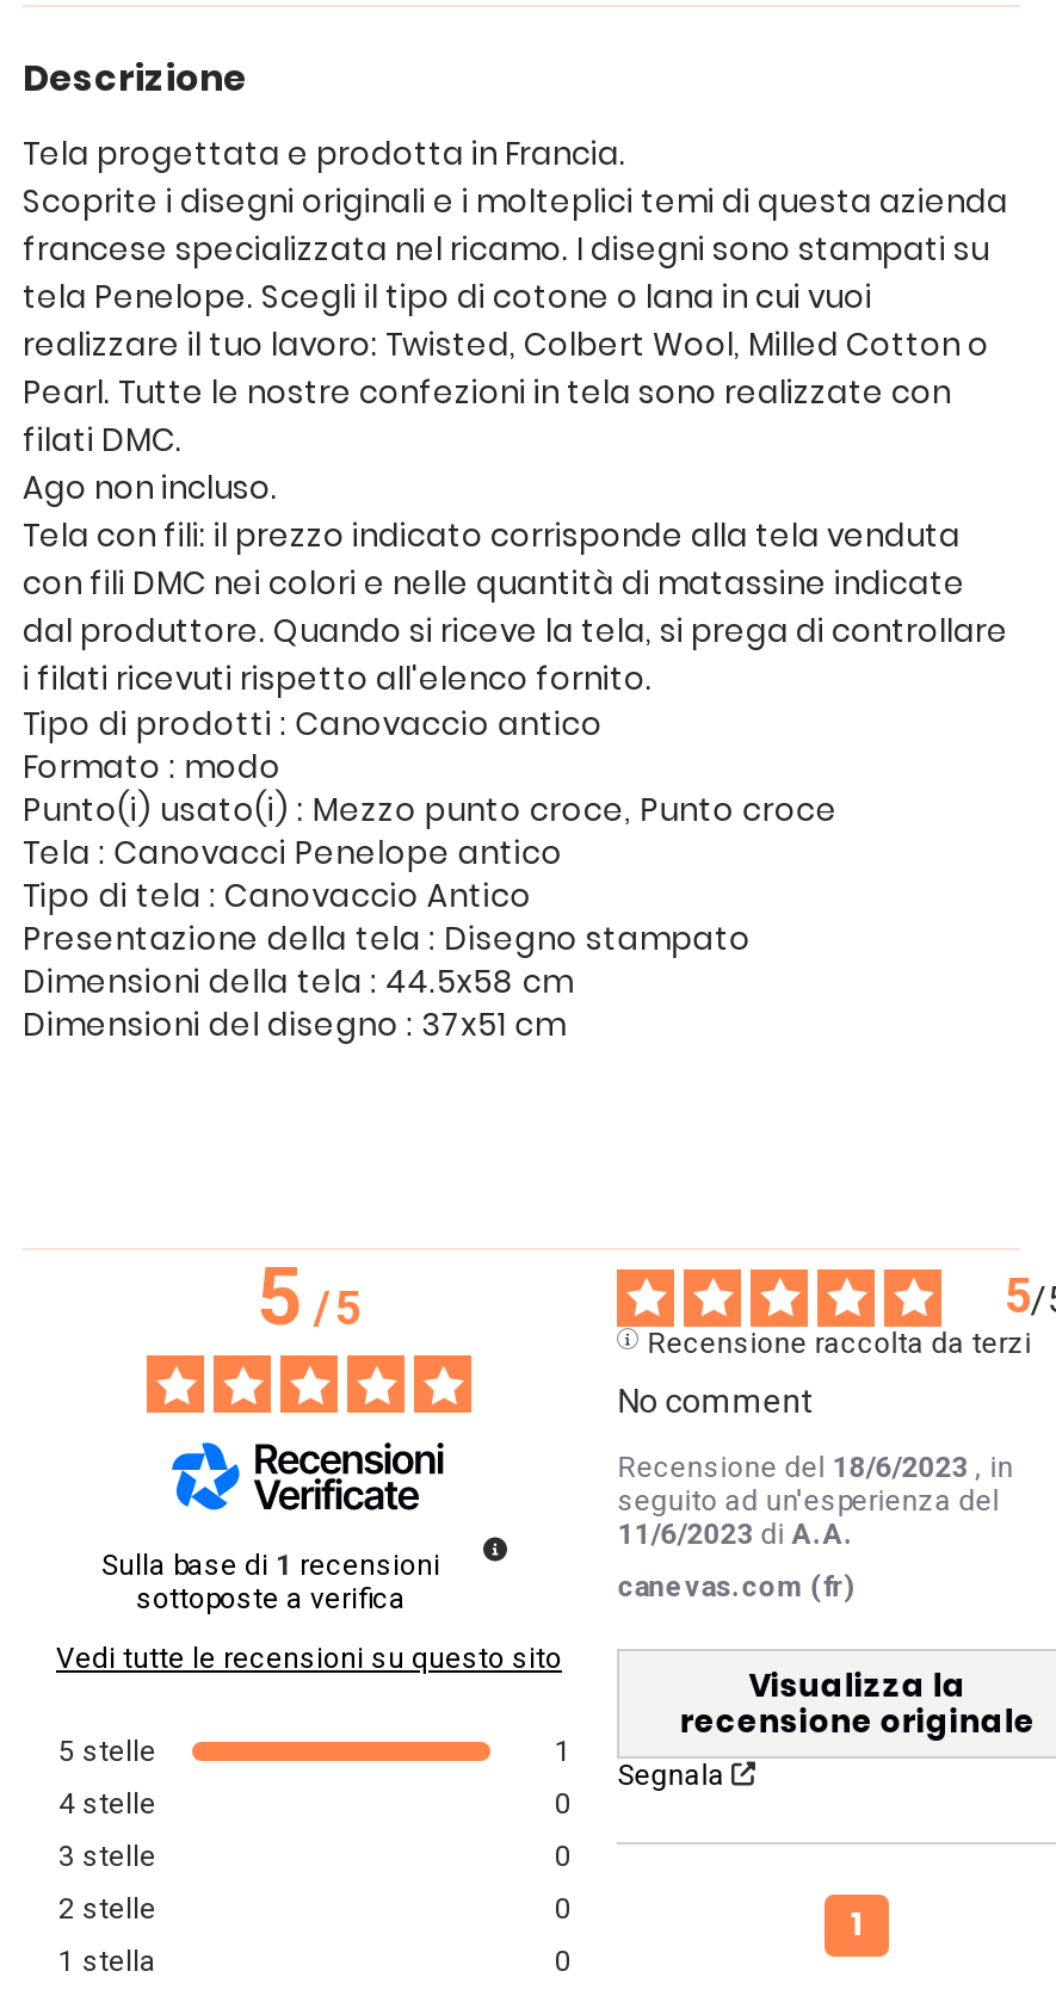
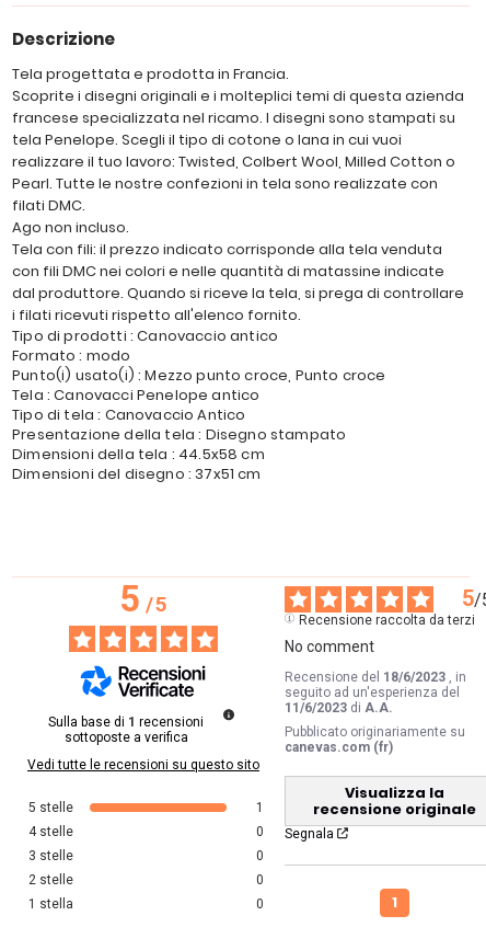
+ Pubblicato originariamente su
